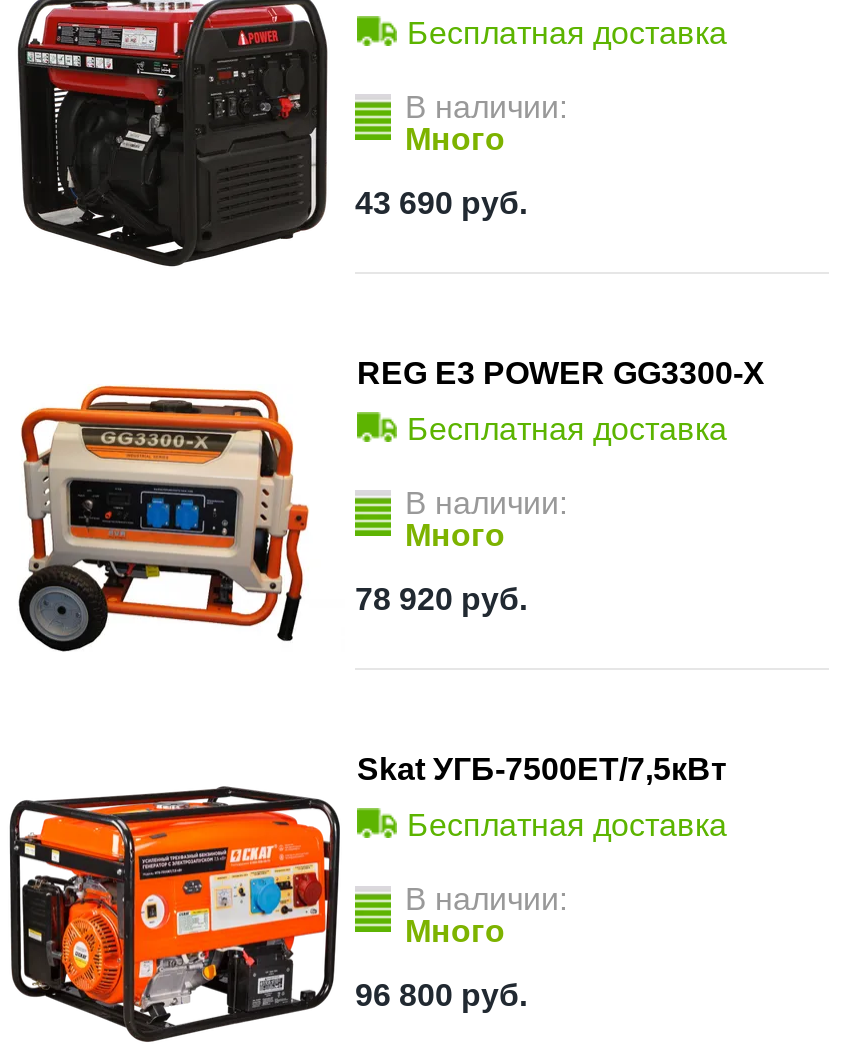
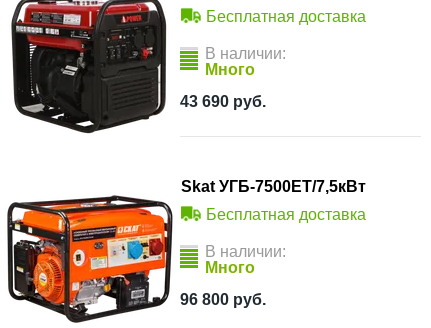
- [image]
- REG E3 POWER GG3300-X
- Бесплатная доставка
- В наличии:
- Много
- 78 920 руб.
